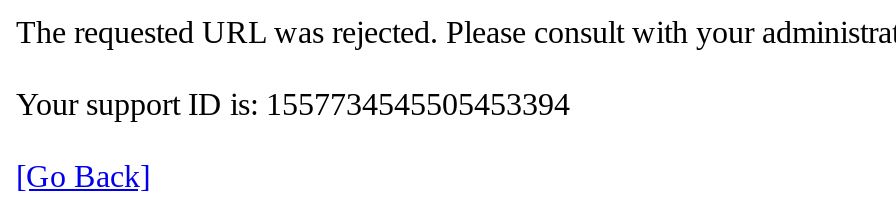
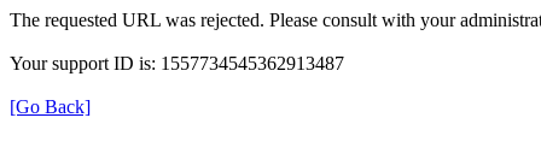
- Your support ID is: 1557734545505453394
+ Your support ID is: 1557734545362913487
